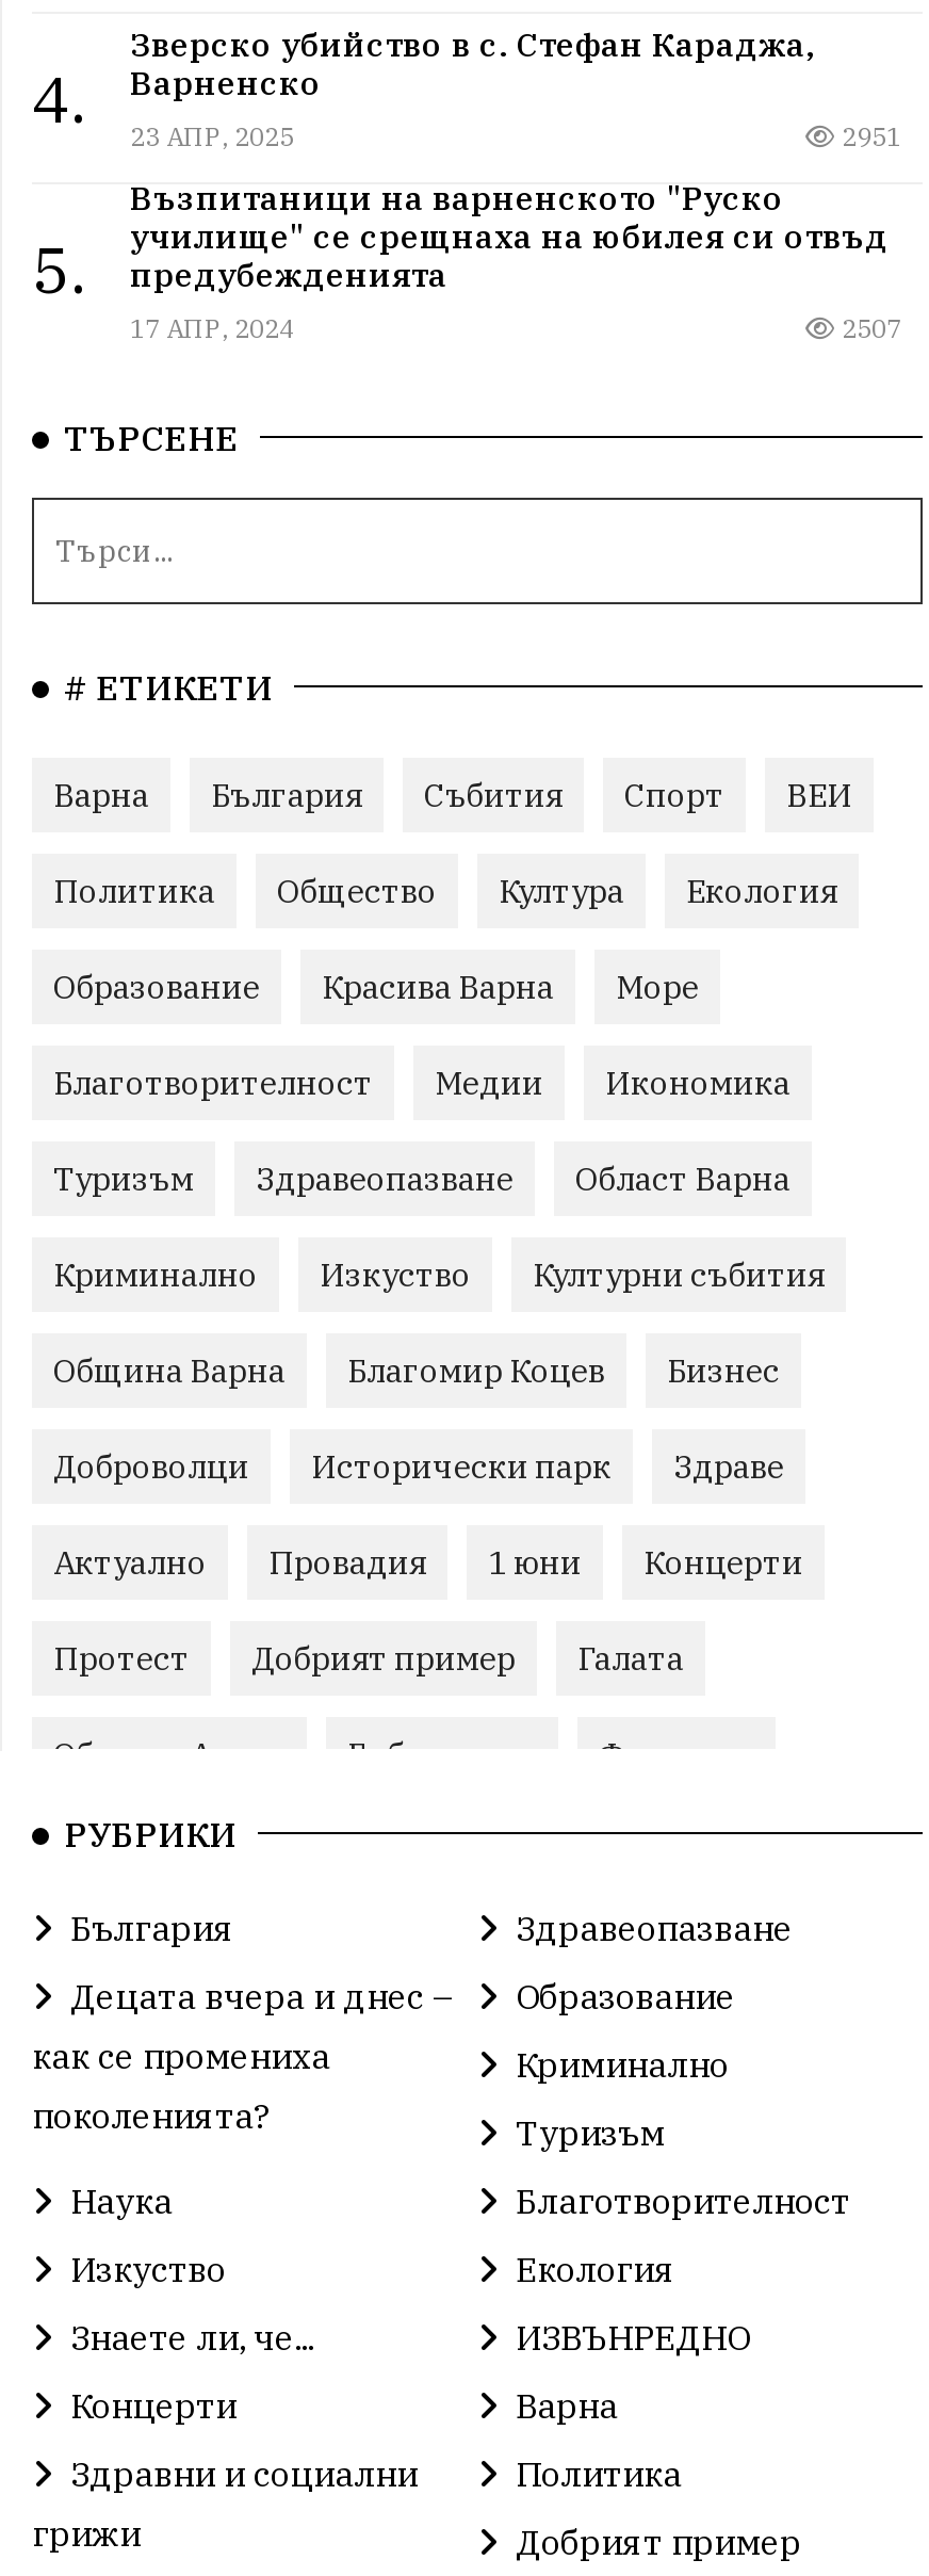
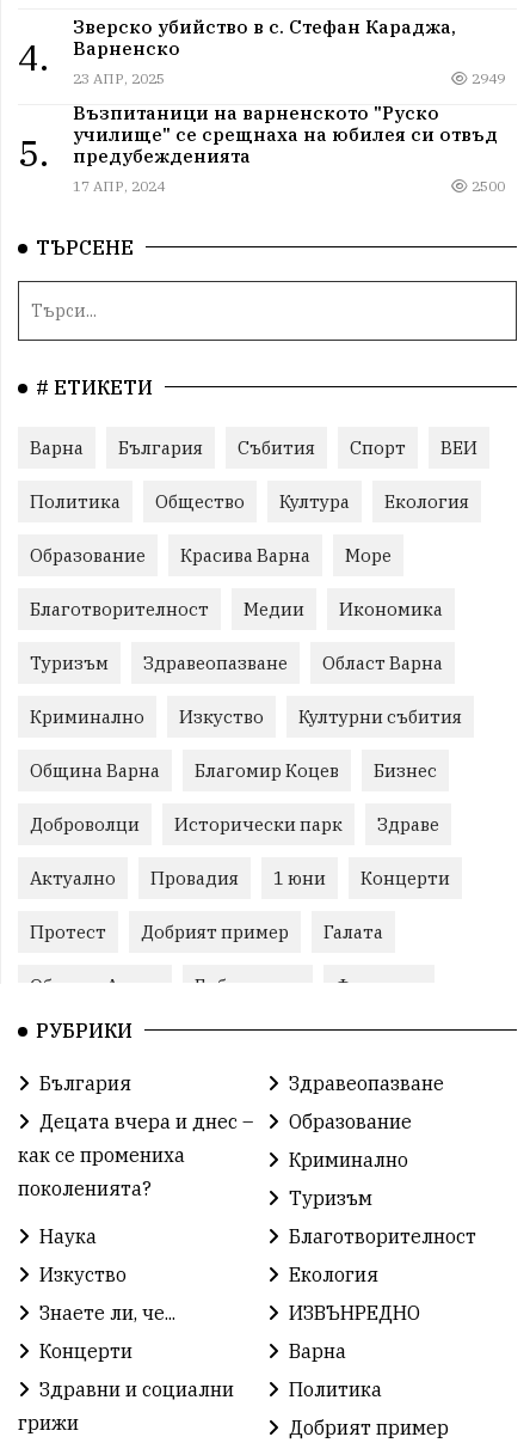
- 2951
+ 2949

- 2507
+ 2500
